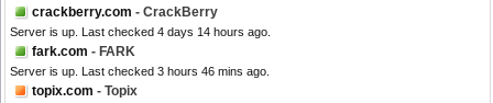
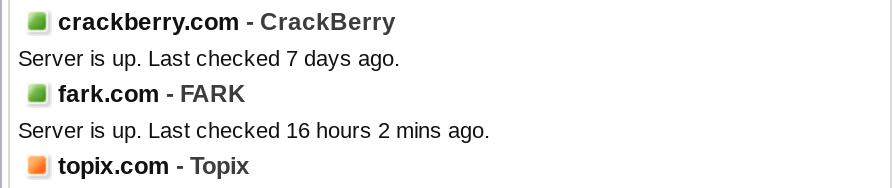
- Server is up. Last checked 4 days 14 hours ago.
+ Server is up. Last checked 7 days ago.

- Server is up. Last checked 3 hours 46 mins ago.
+ Server is up. Last checked 16 hours 2 mins ago.
